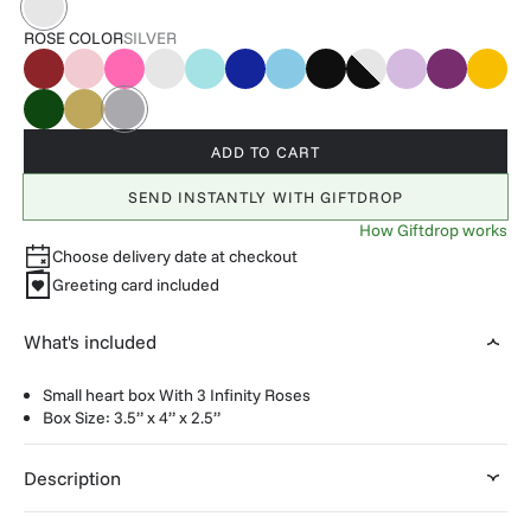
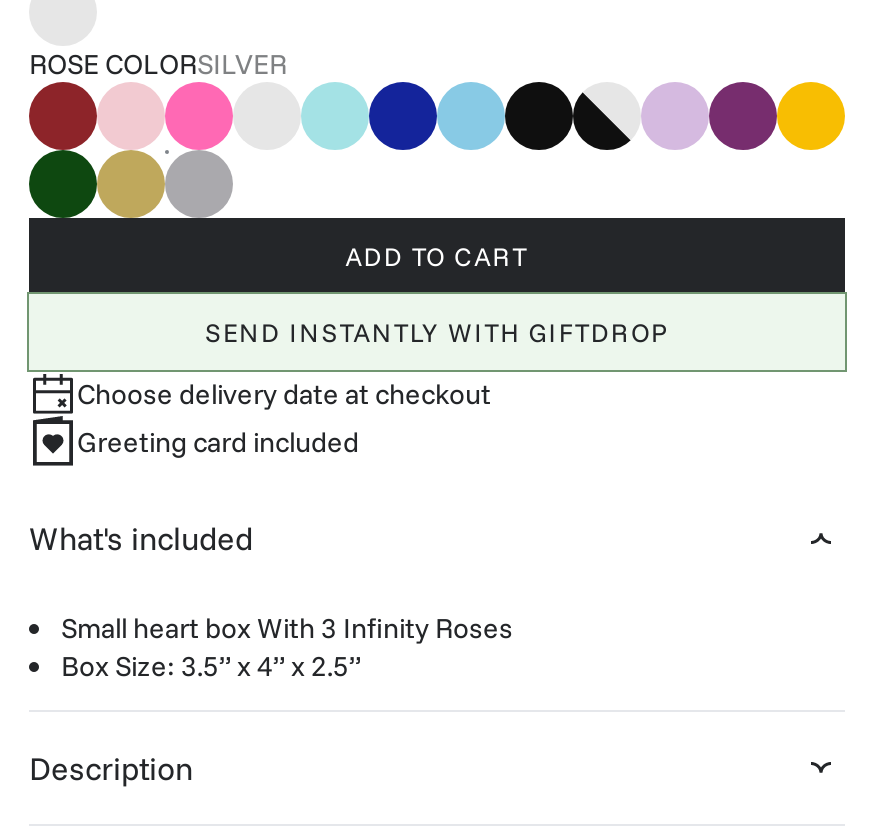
- How Giftdrop works
